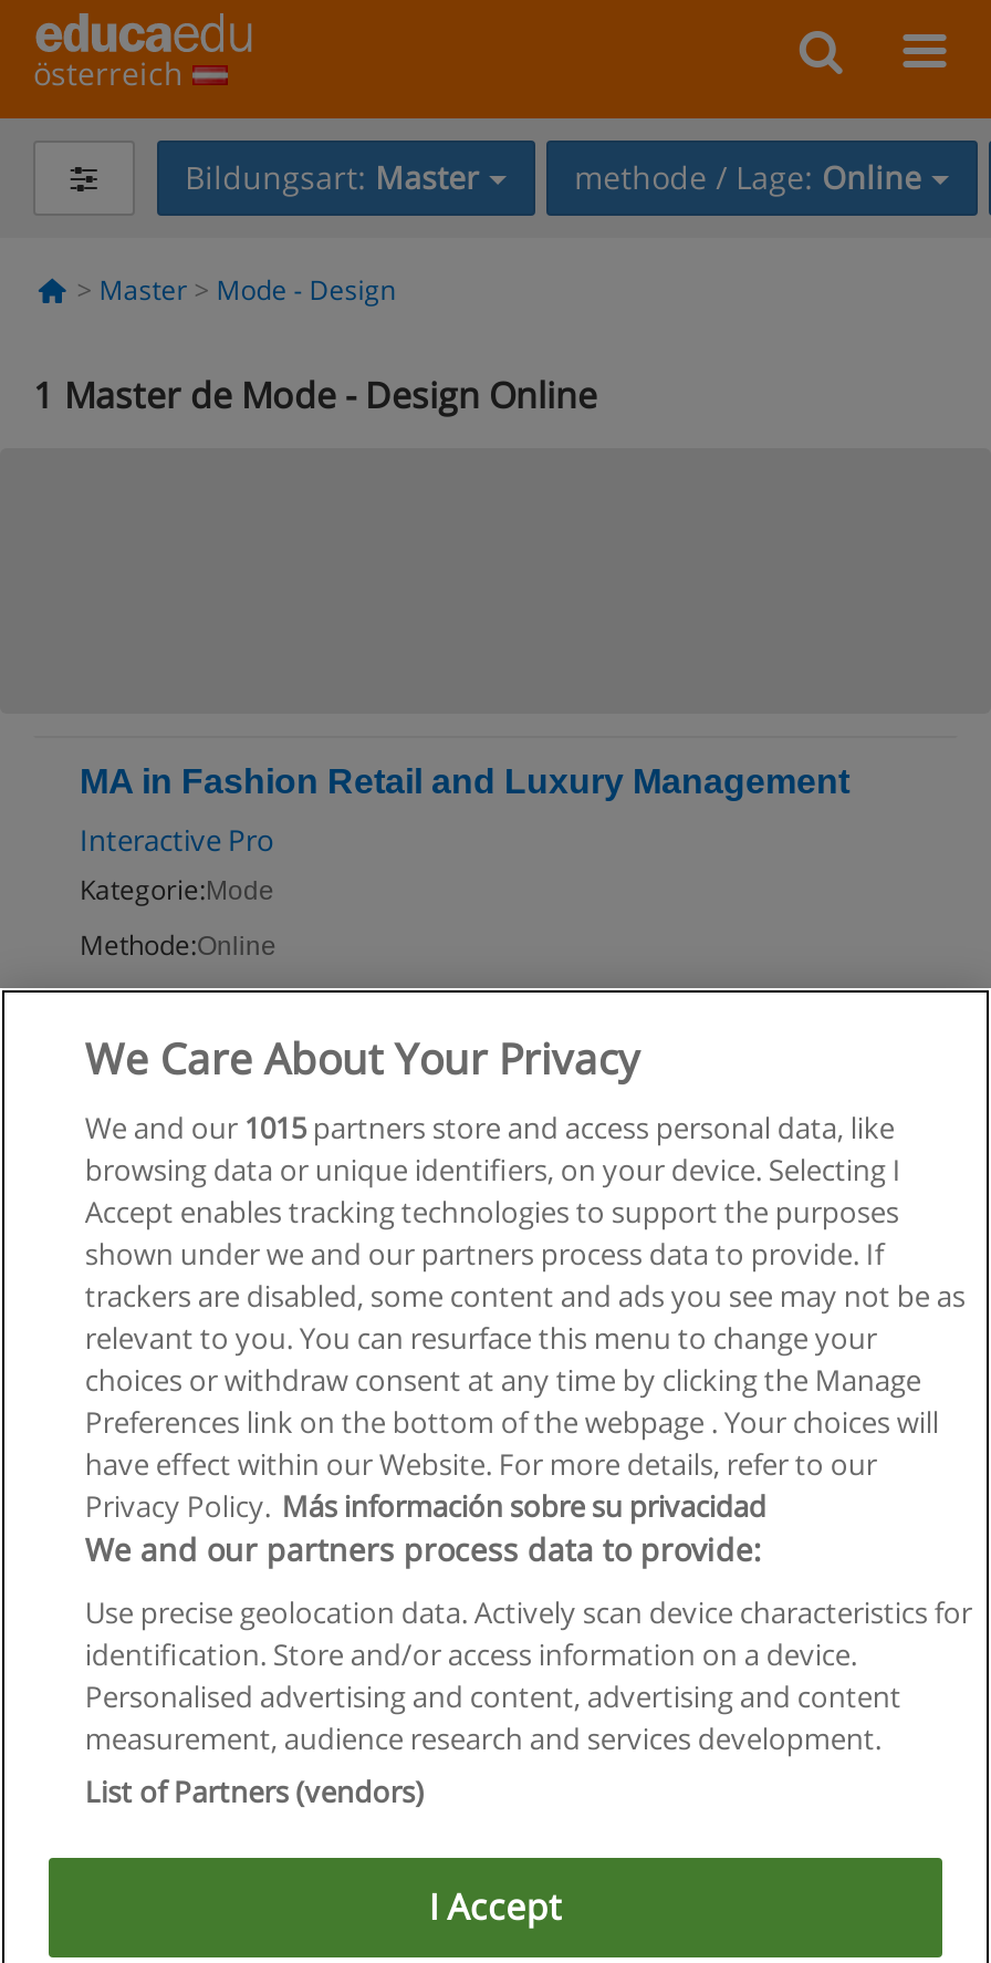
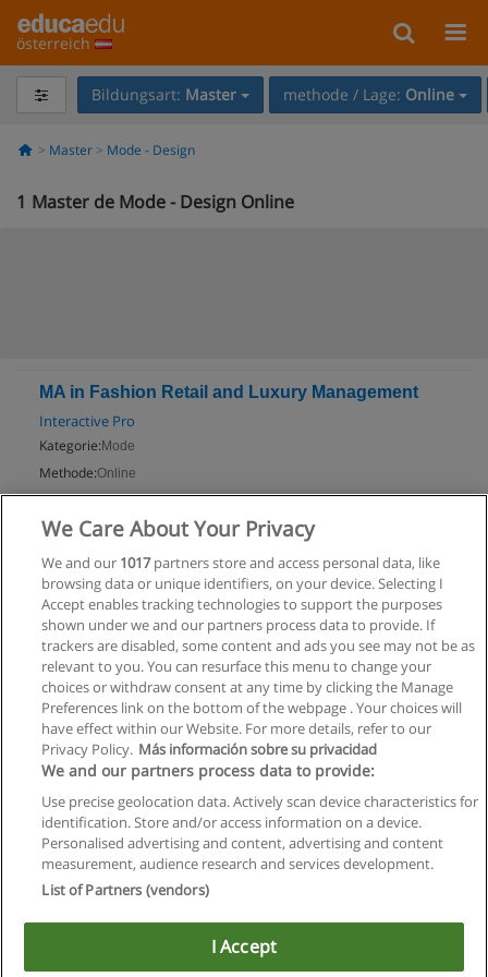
- We and our 1015 partners store and access personal data, like
+ We and our 1017 partners store and access personal data, like
